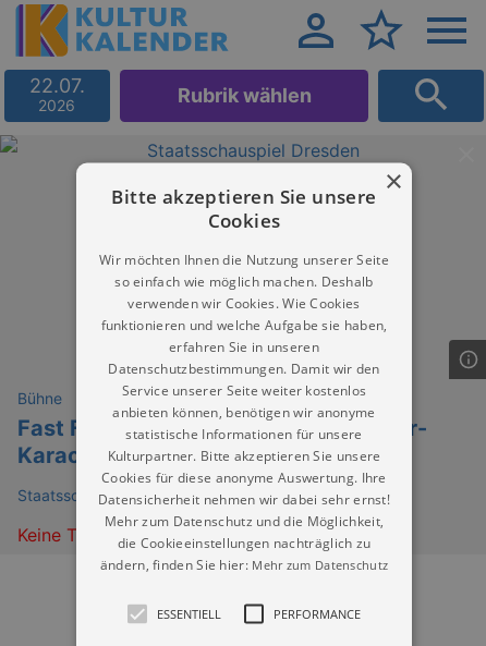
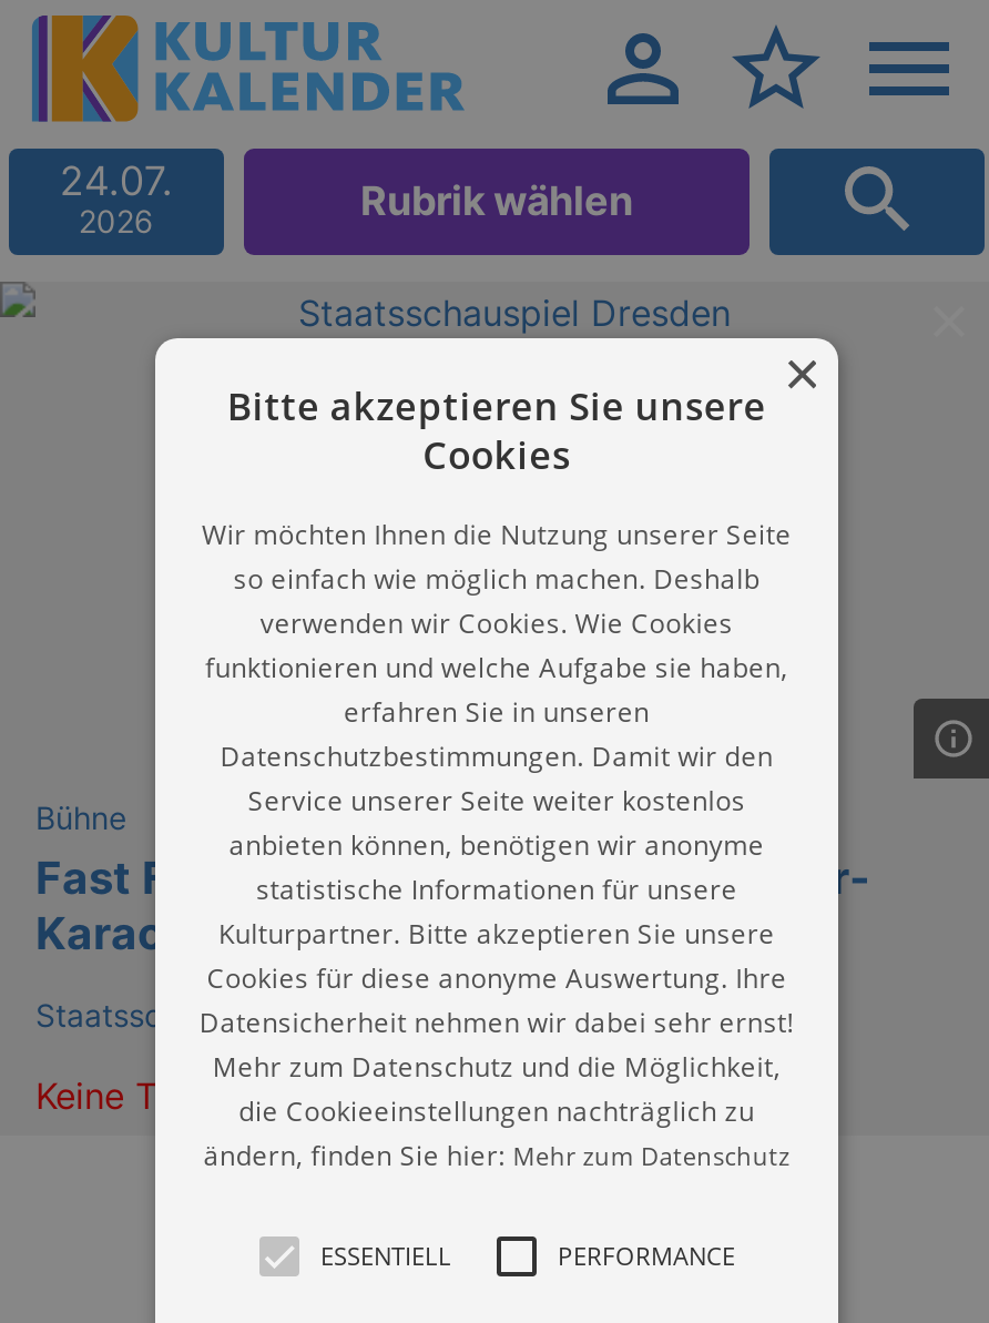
- 22.07.
+ 24.07.
